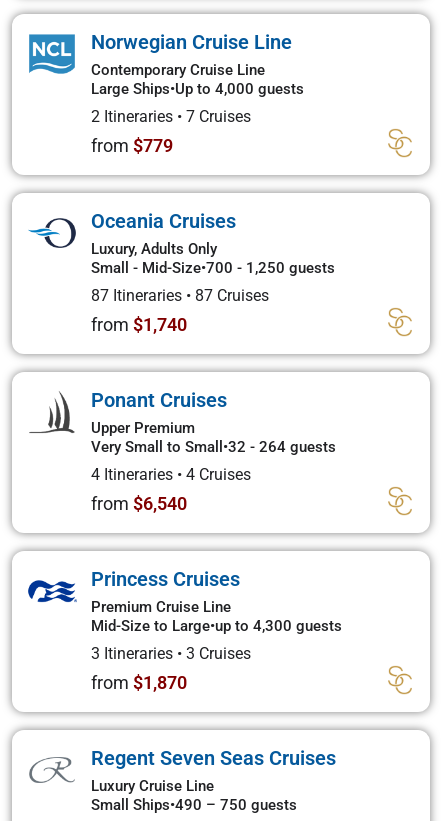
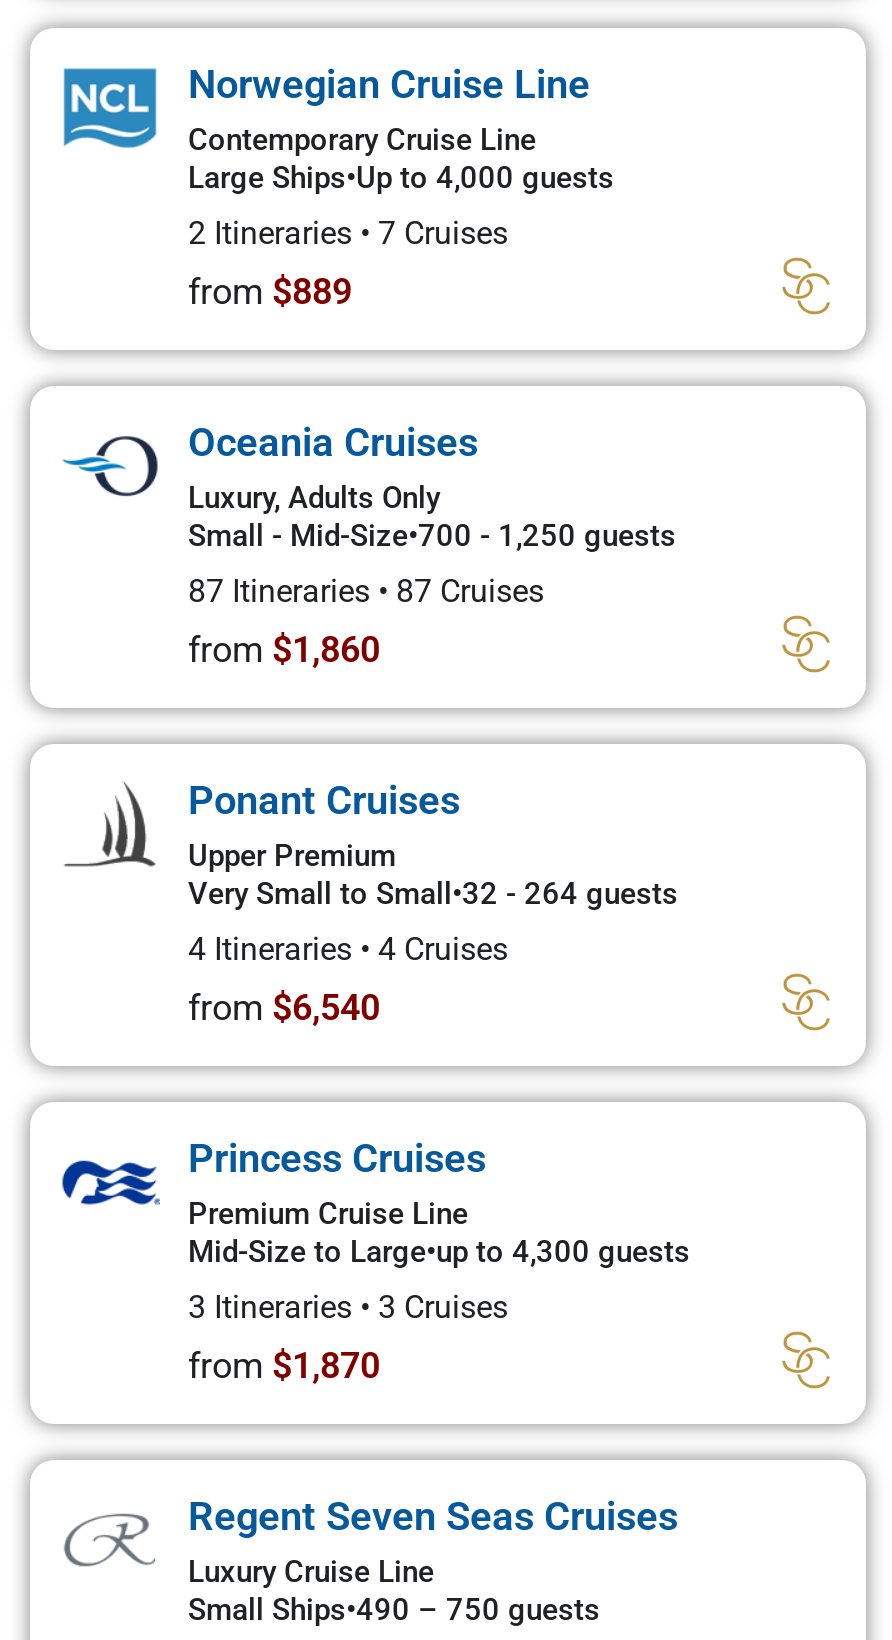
- from $779
+ from $889

- from $1,740
+ from $1,860
